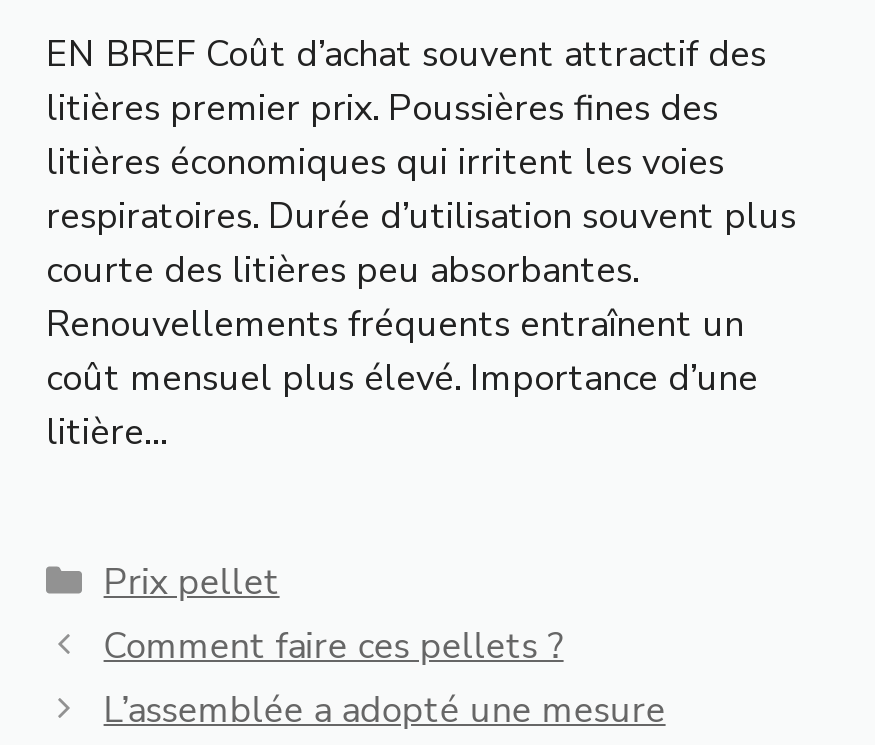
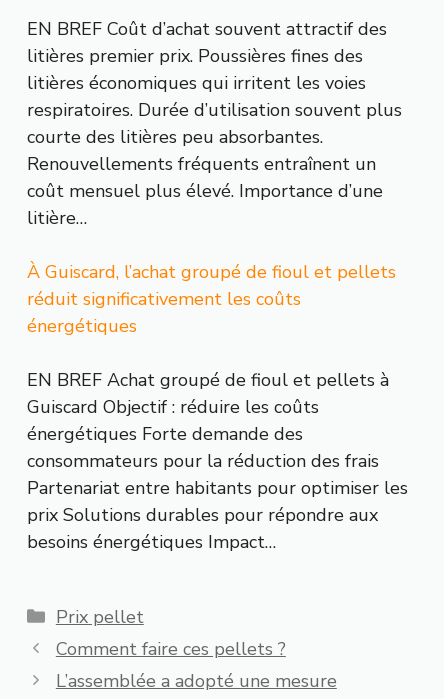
+ À Guiscard, l’achat groupé de fioul et pellets
+ réduit significativement les coûts
+ énergétiques
+ EN BREF Achat groupé de fioul et pellets à
+ Guiscard Objectif : réduire les coûts
+ énergétiques Forte demande des
+ consommateurs pour la réduction des frais
+ Partenariat entre habitants pour optimiser les
+ prix Solutions durables pour répondre aux
+ besoins énergétiques Impact…
